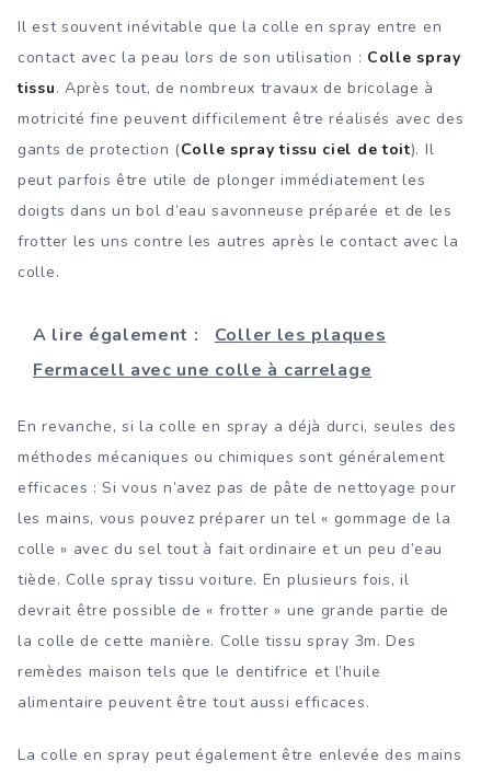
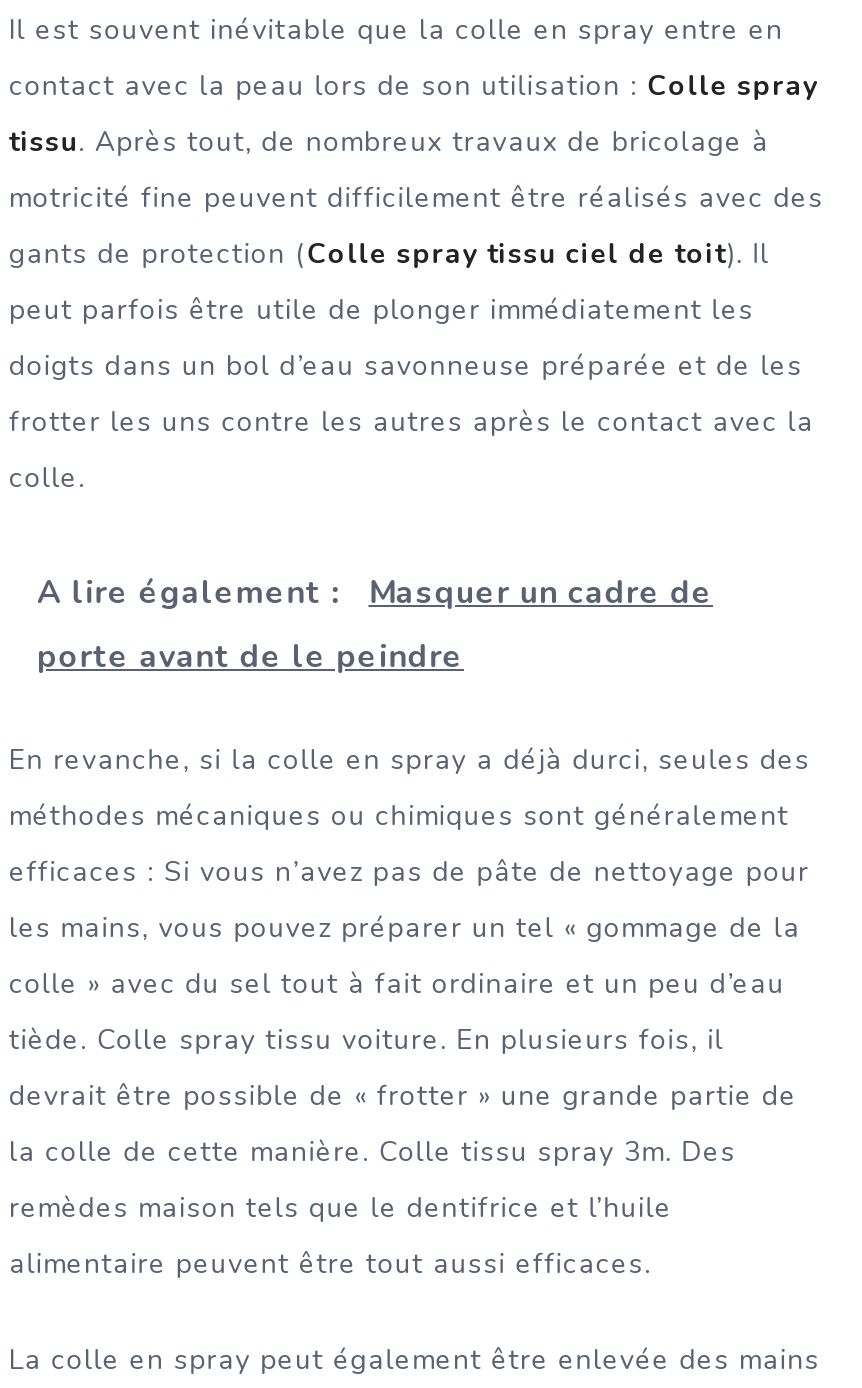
- A lire également : Coller les plaques
+ A lire également : Masquer un cadre de

- Fermacell avec une colle à carrelage
+ porte avant de le peindre
